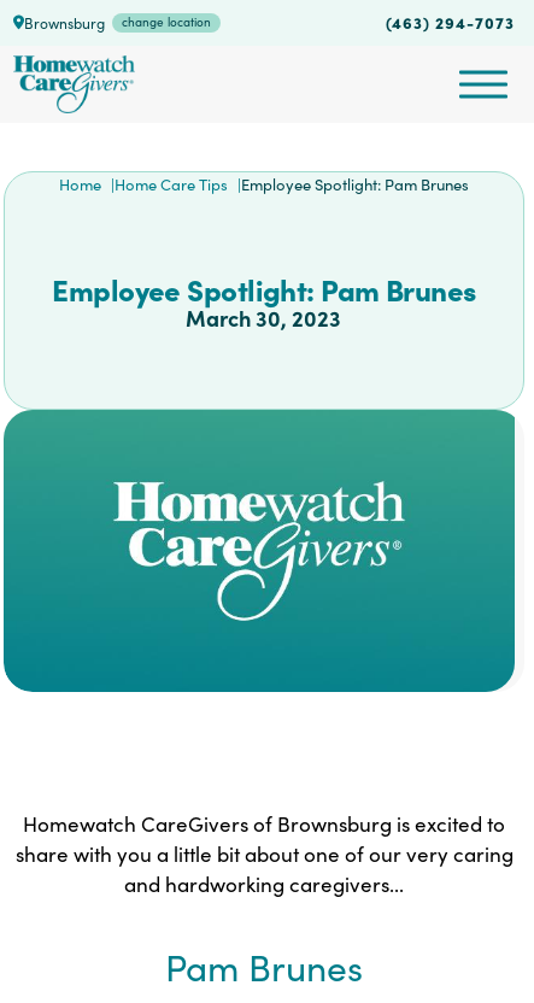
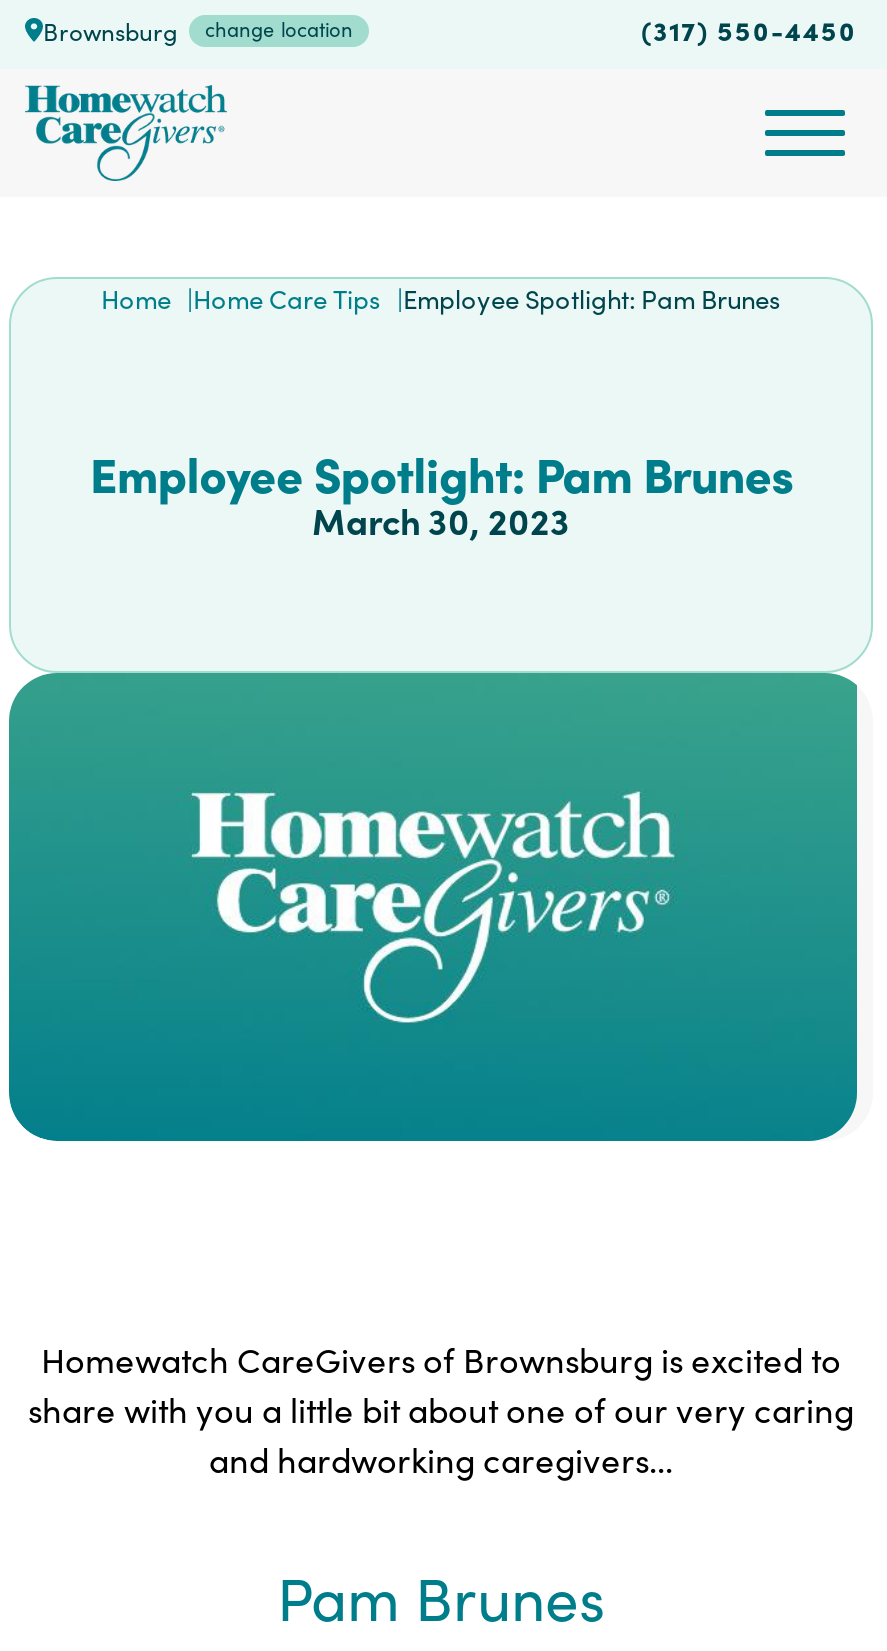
- (463) 294-7073
+ (317) 550-4450
